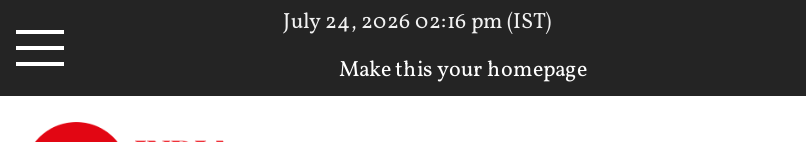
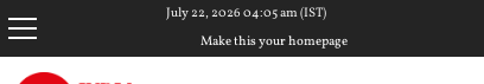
- July 24, 2026 02:16 pm (IST)
+ July 22, 2026 04:05 am (IST)
